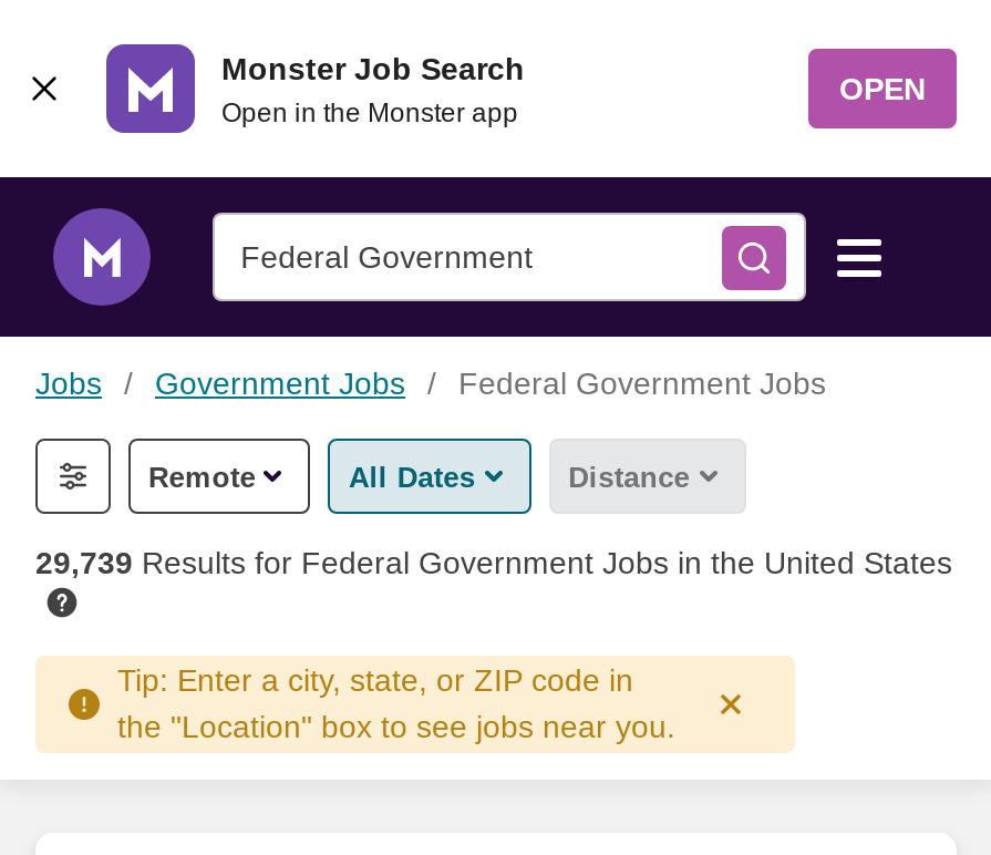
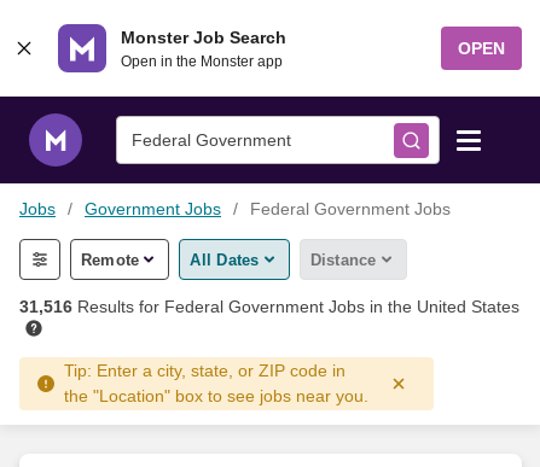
- 29,739 Results for Federal Government Jobs in the United States
+ 31,516 Results for Federal Government Jobs in the United States
